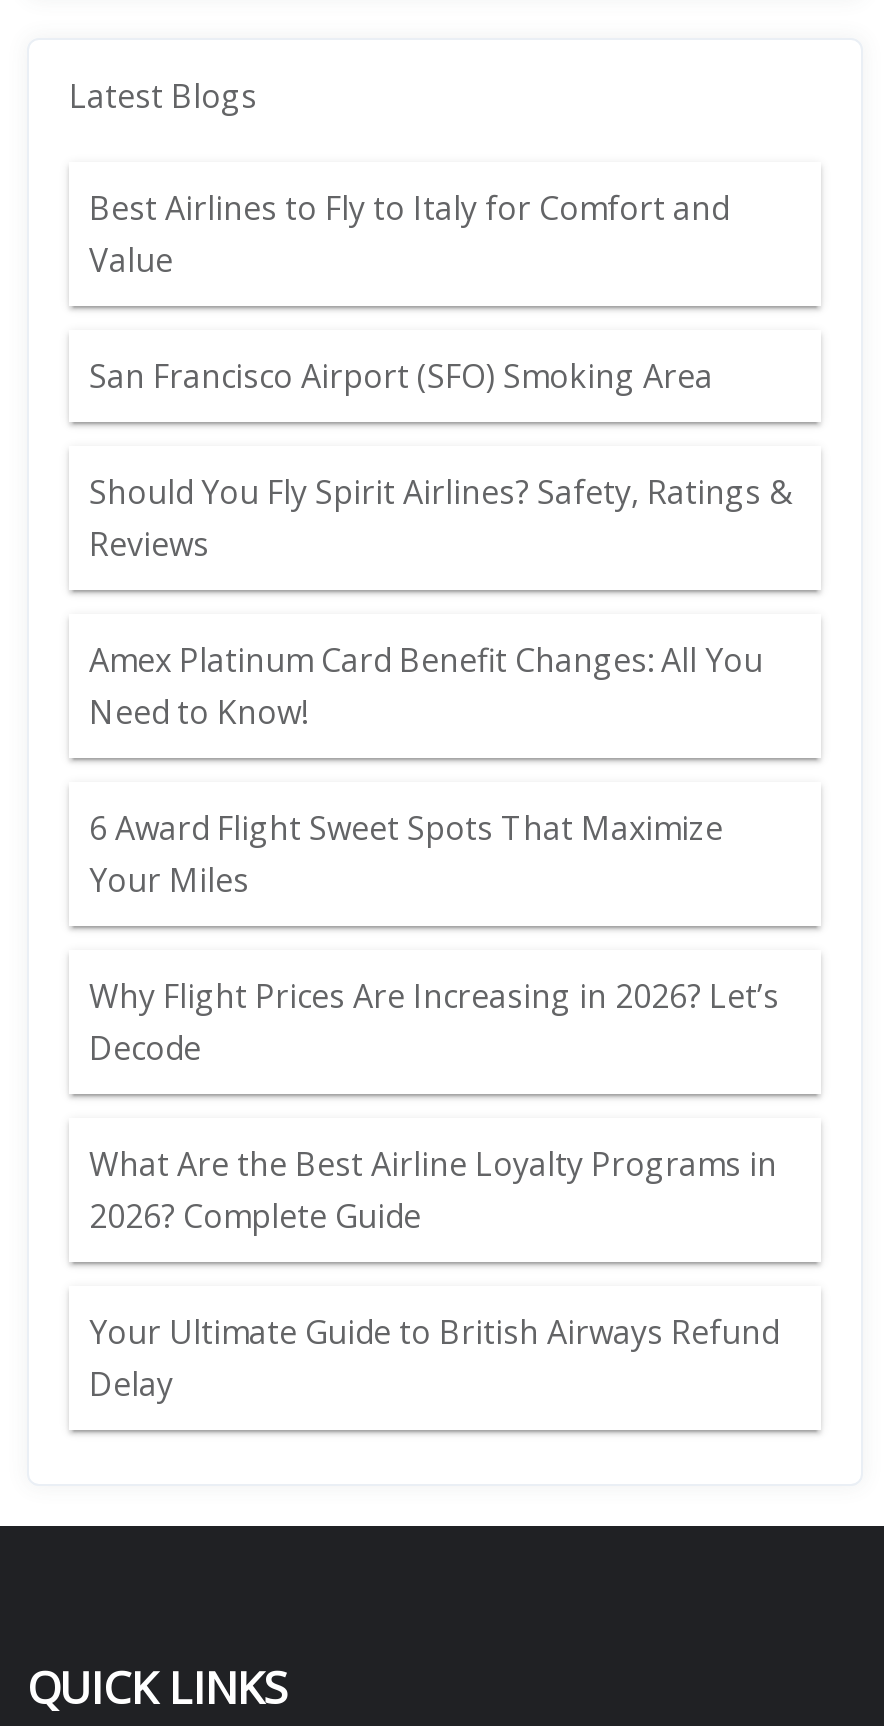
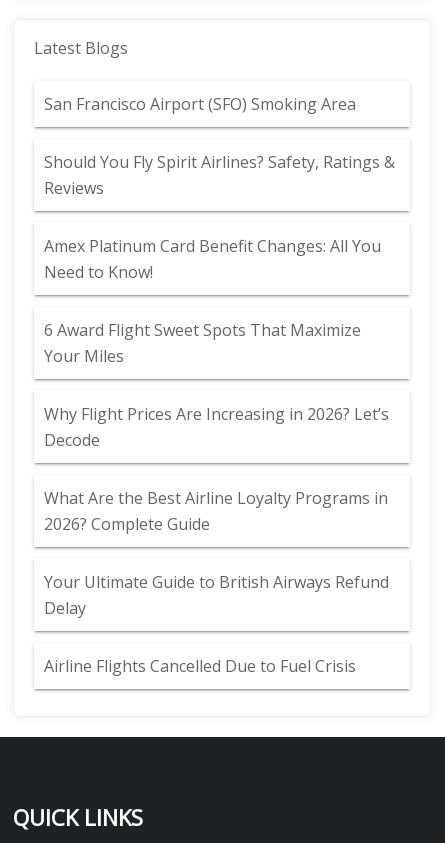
- Best Airlines to Fly to Italy for Comfort and
- Value

moved up: San Francisco Airport (SFO) Smoking Area | Should You Fly Spirit Airlines? Safety, Ratings & | Reviews | ... | Your Ultimate Guide to British Airways Refund | Delay

+ Airline Flights Cancelled Due to Fuel Crisis
